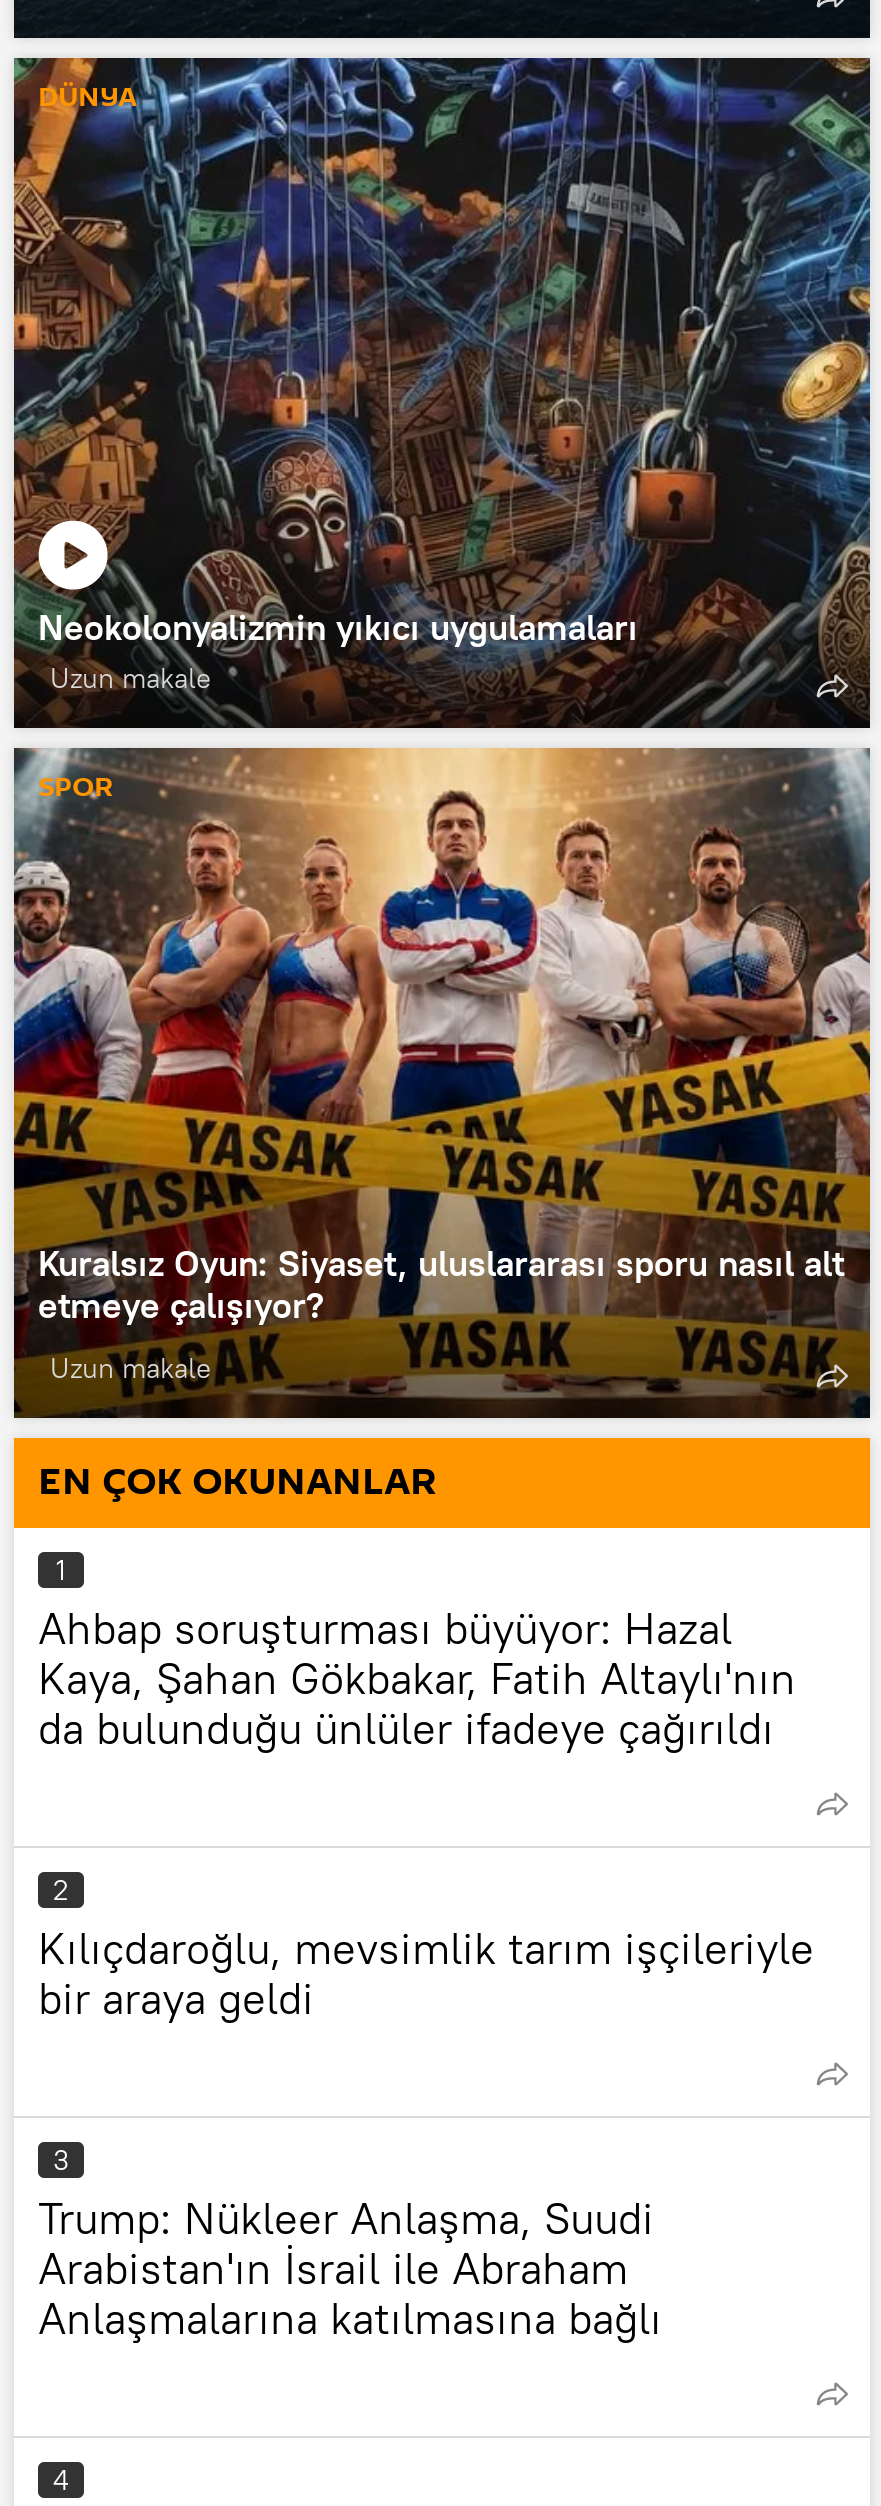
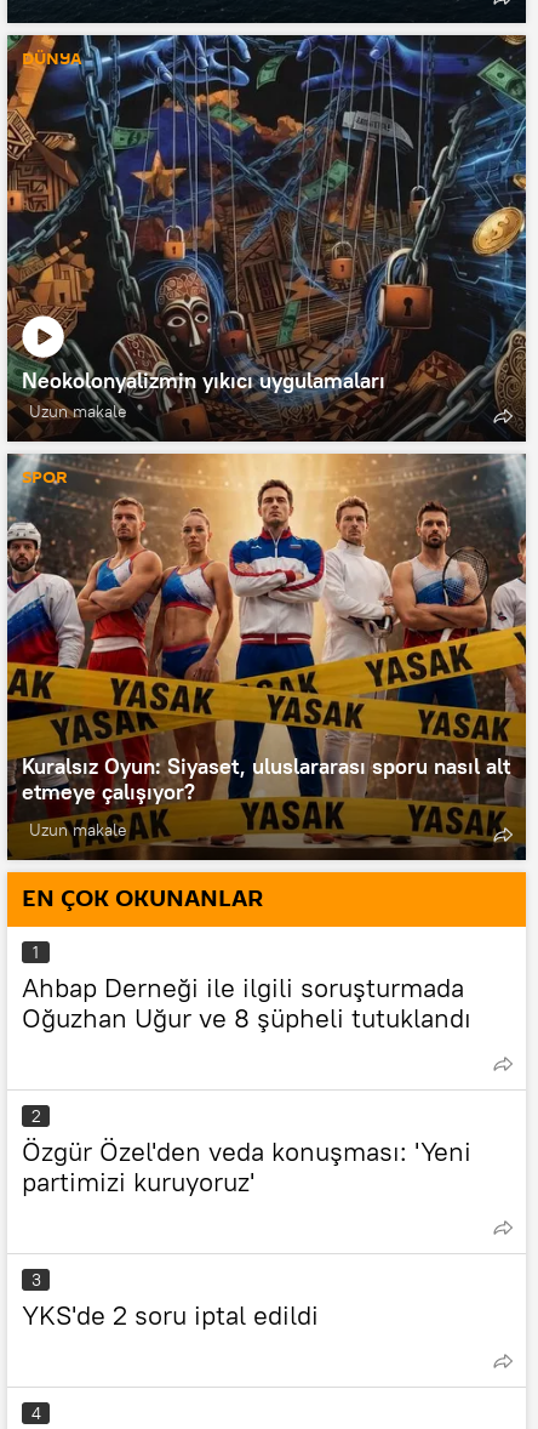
- Ahbap soruşturması büyüyor: Hazal
- Kaya, Şahan Gökbakar, Fatih Altaylı'nın
- da bulunduğu ünlüler ifadeye çağırıldı
+ Ahbap Derneği ile ilgili soruşturmada
+ Oğuzhan Uğur ve 8 şüpheli tutuklandı

- Kılıçdaroğlu, mevsimlik tarım işçileriyle
- bir araya geldi
+ Özgür Özel'den veda konuşması: 'Yeni
+ partimizi kuruyoruz'

- Trump: Nükleer Anlaşma, Suudi
- Arabistan'ın İsrail ile Abraham
- Anlaşmalarına katılmasına bağlı
+ YKS'de 2 soru iptal edildi
